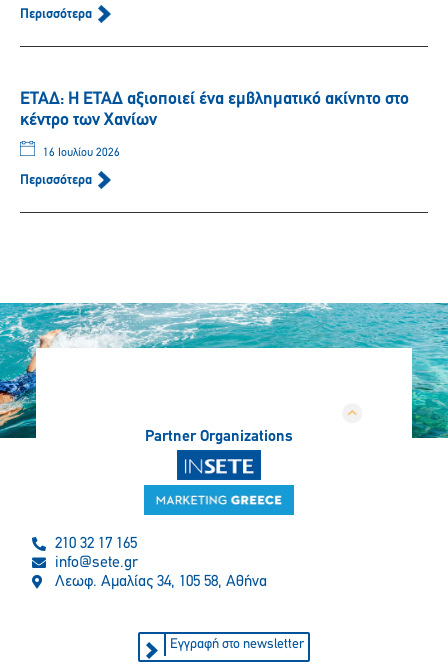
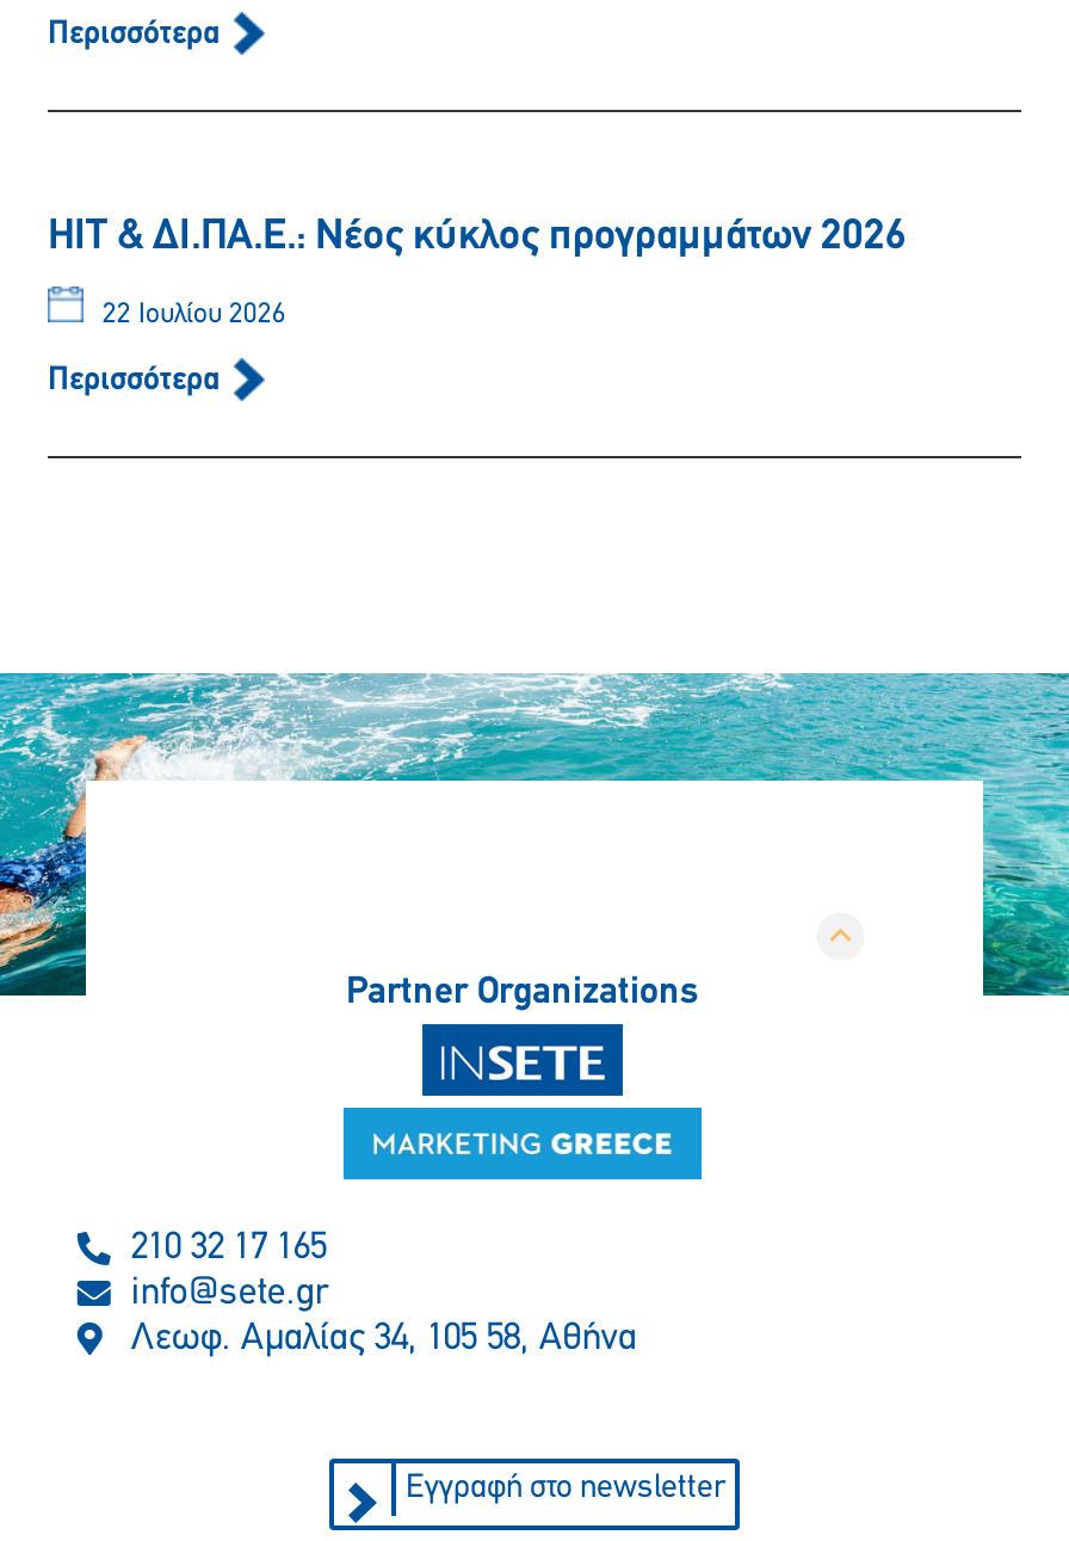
- ΕΤΑΔ: Η ΕΤΑΔ αξιοποιεί ένα εμβληματικό ακίνητο στο
- κέντρο των Χανίων
+ HIT & ΔΙ.ΠΑ.Ε.: Νέος κύκλος προγραμμάτων 2026

- 16 Ιουλίου 2026
+ 22 Ιουλίου 2026
